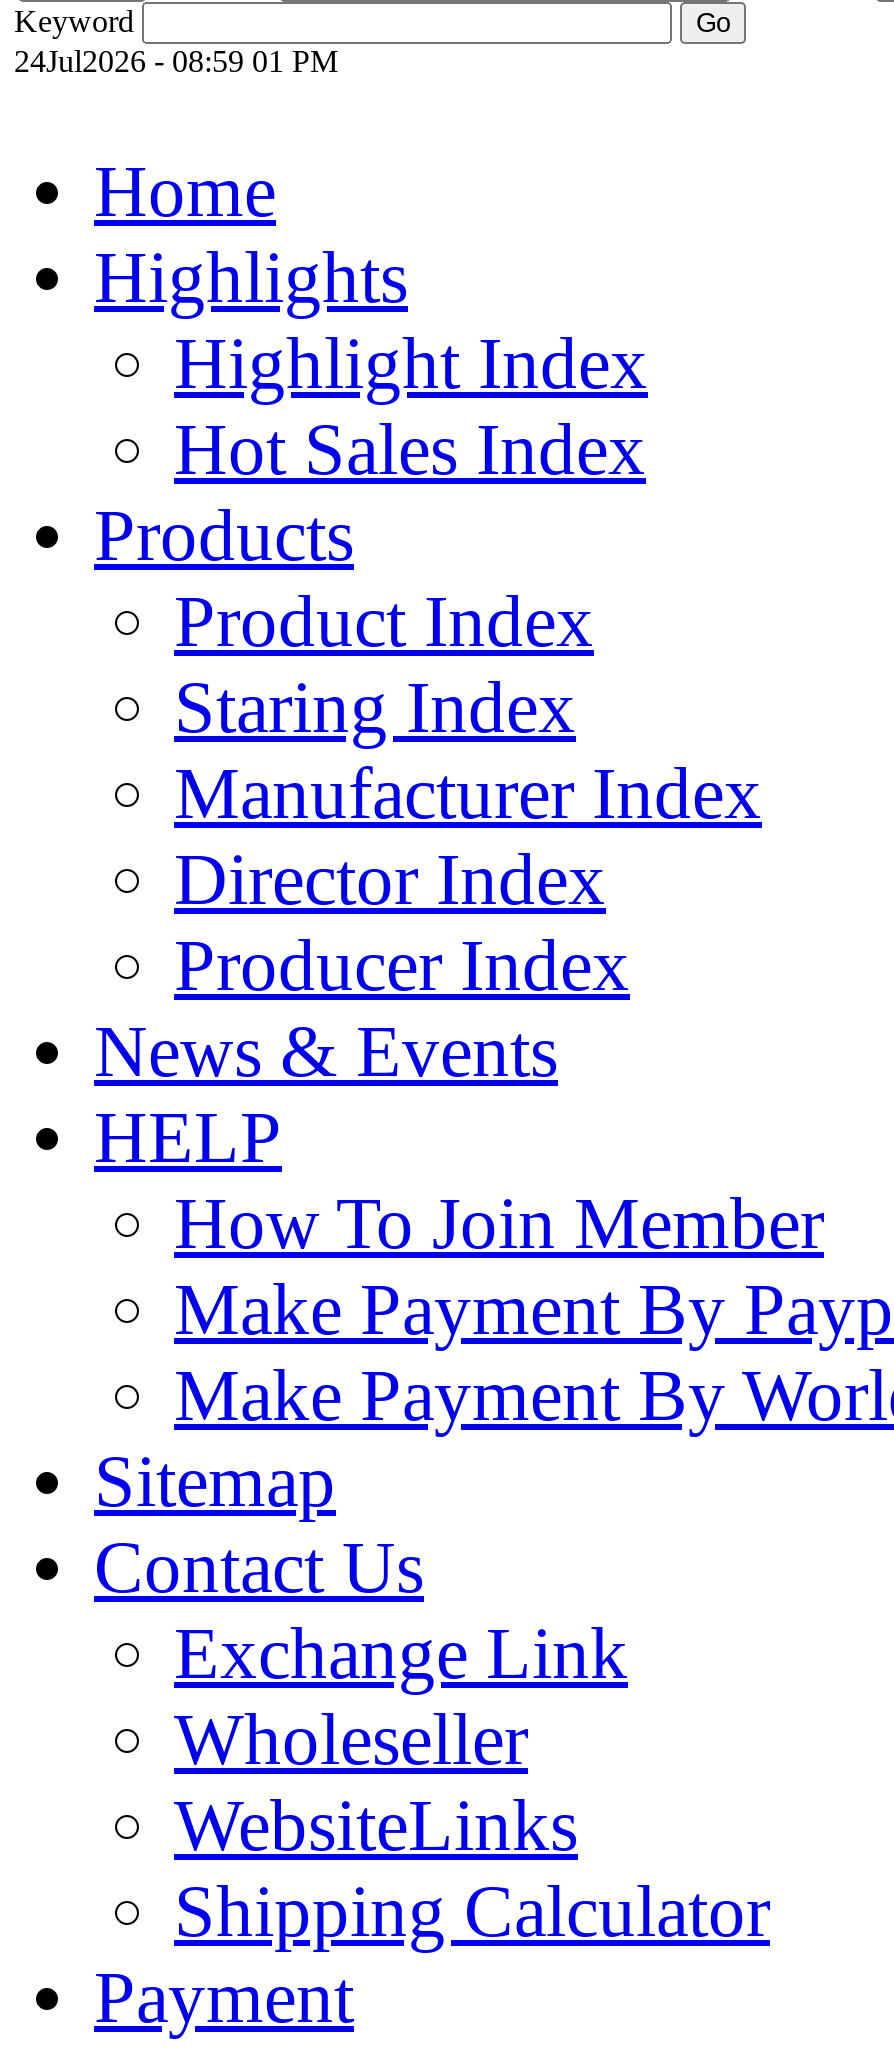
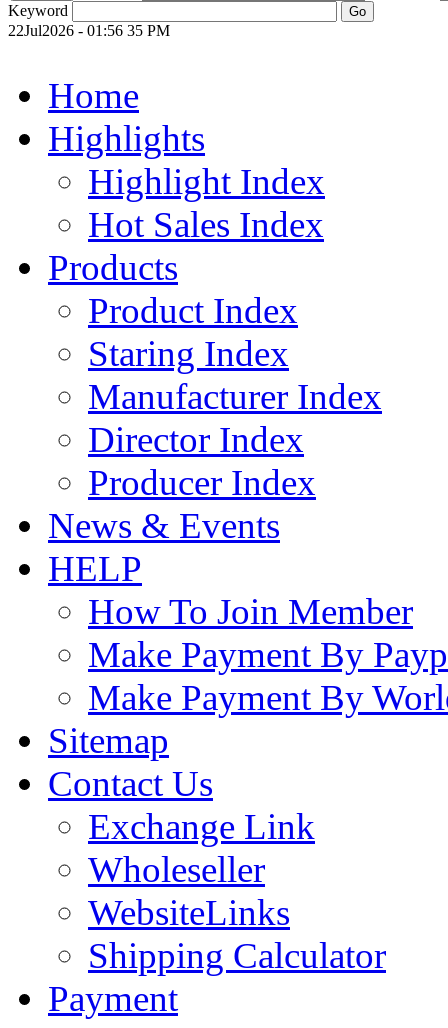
- 24Jul2026 - 08:59 01 PM
+ 22Jul2026 - 01:56 35 PM
